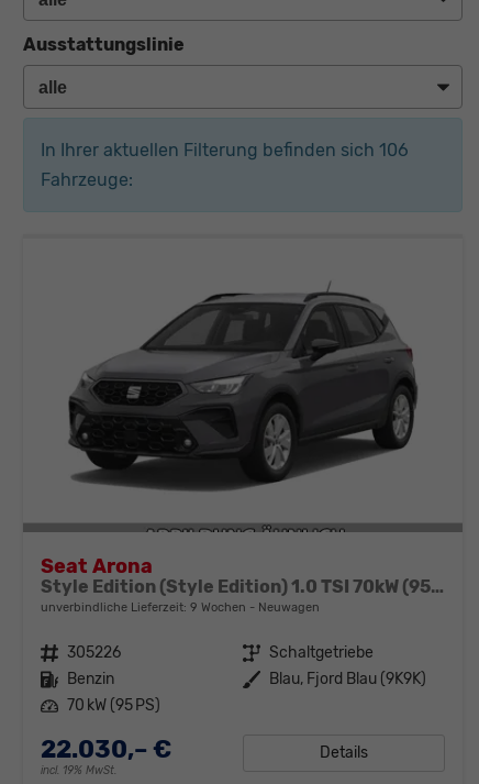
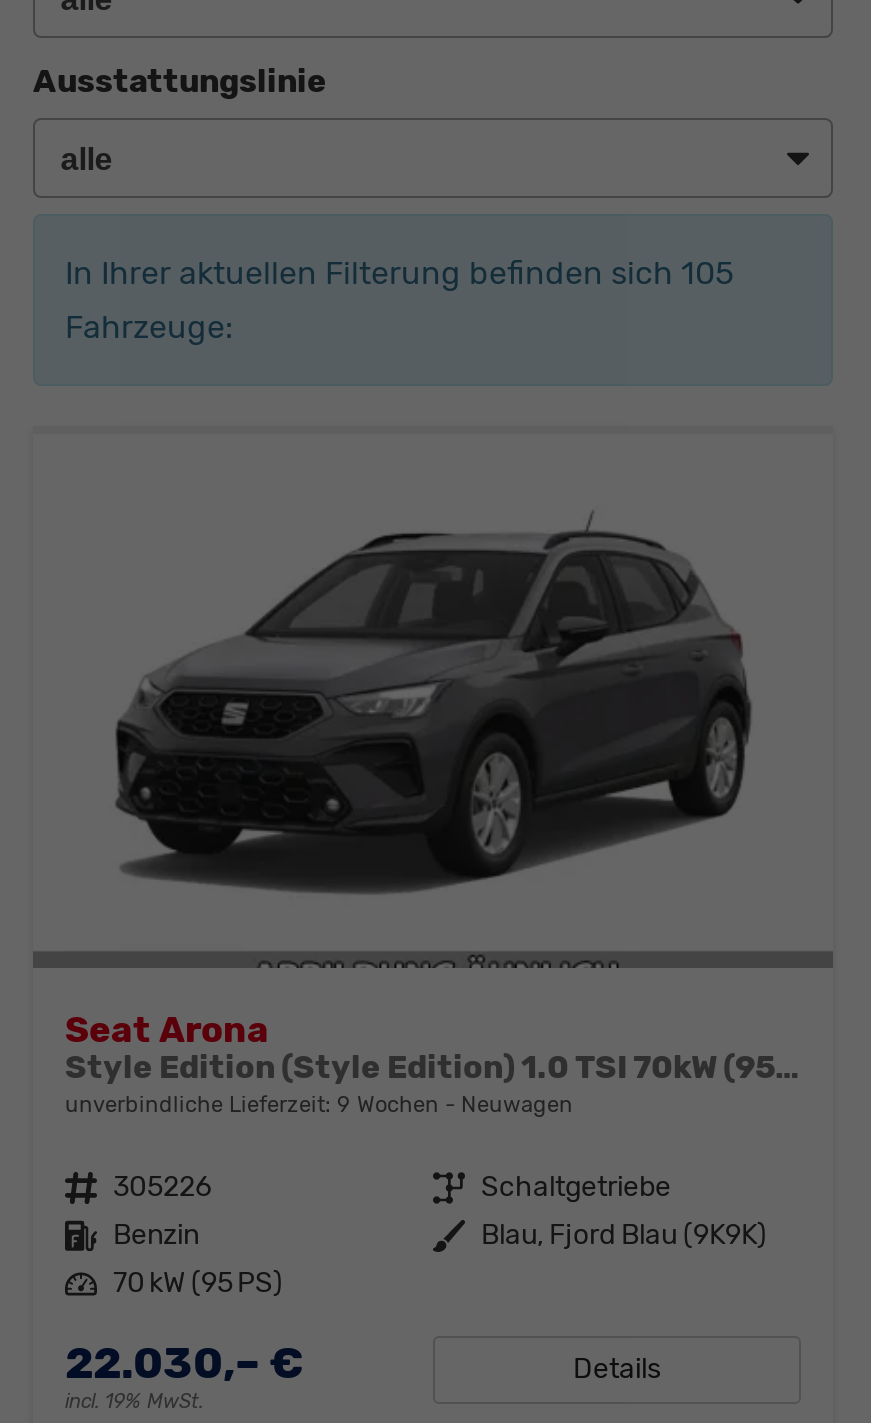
- In Ihrer aktuellen Filterung befinden sich 106
+ In Ihrer aktuellen Filterung befinden sich 105
